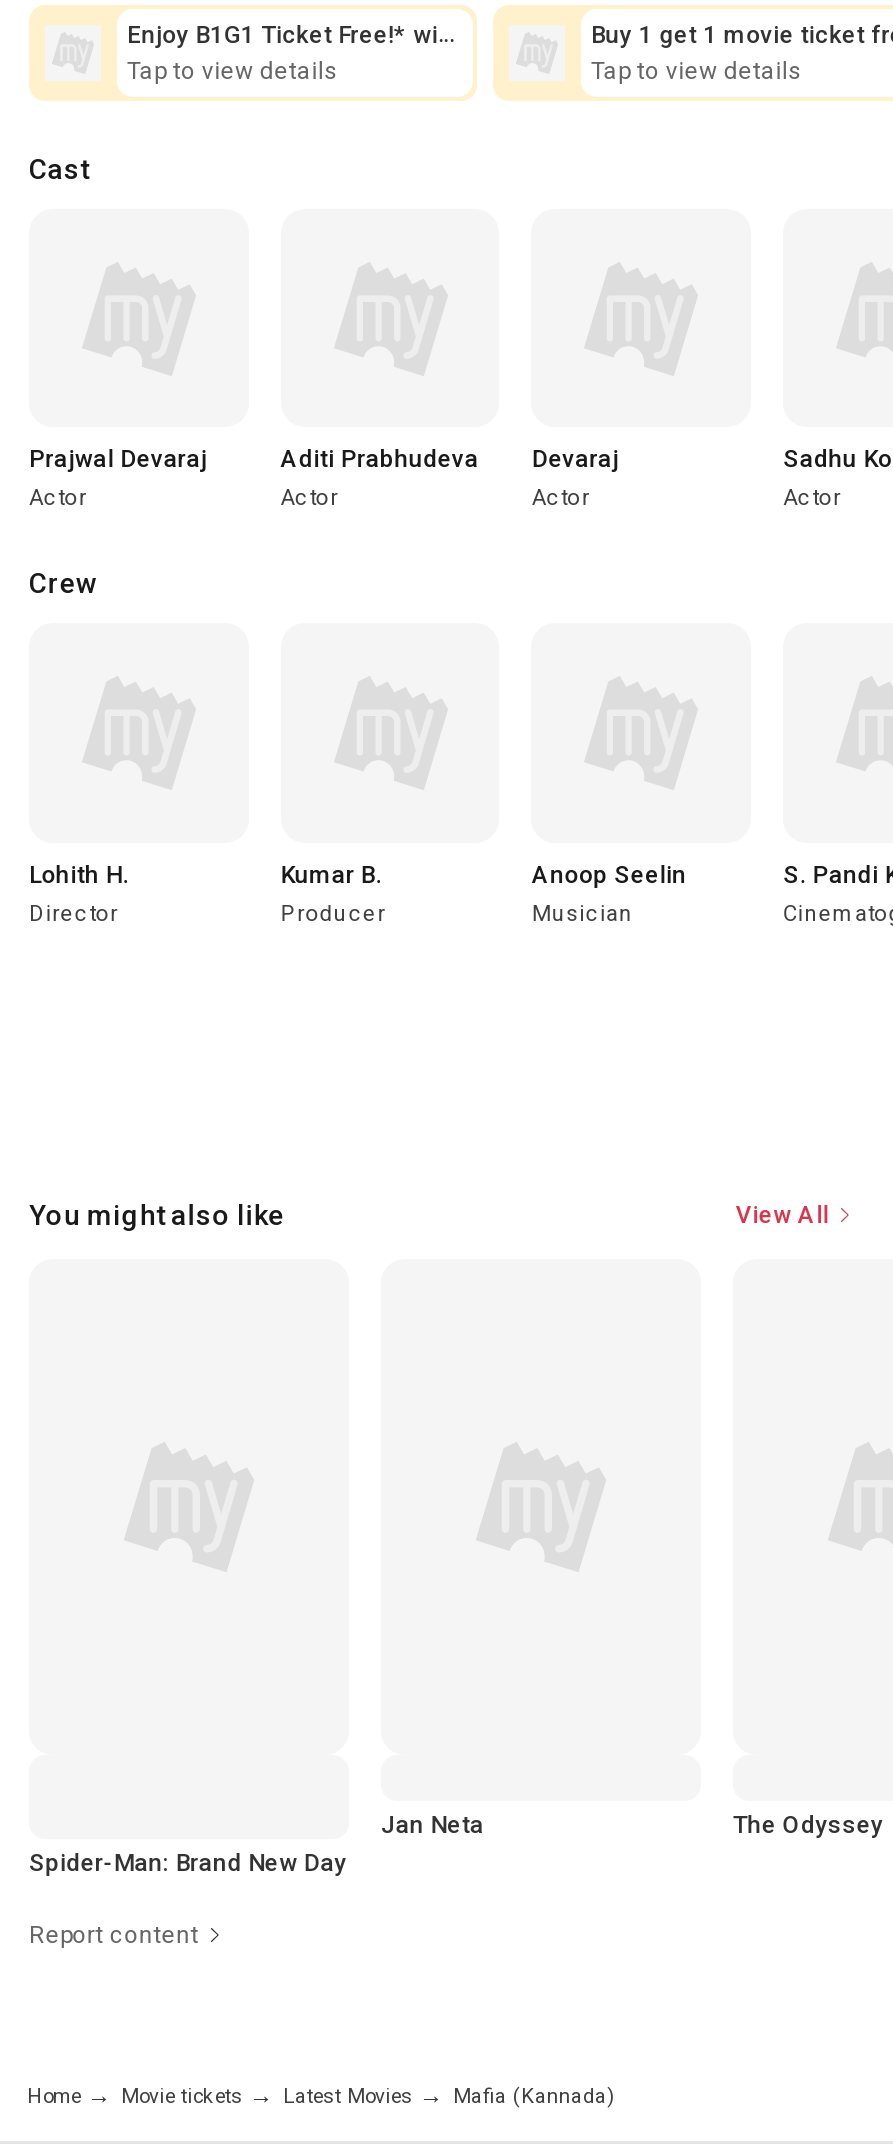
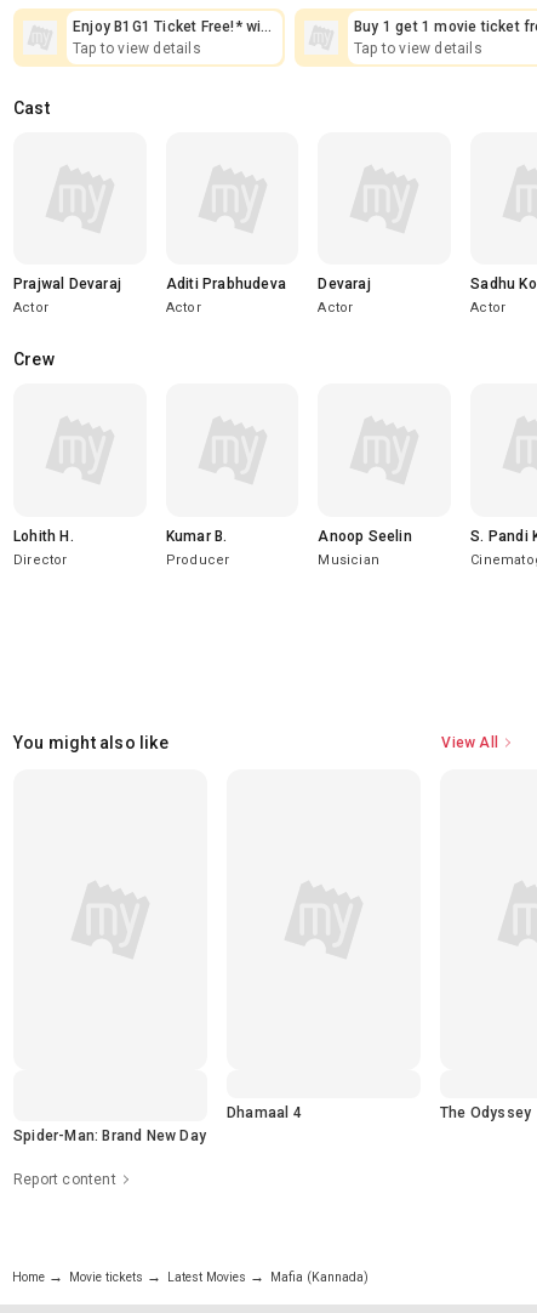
- Jan Neta
+ Dhamaal 4
